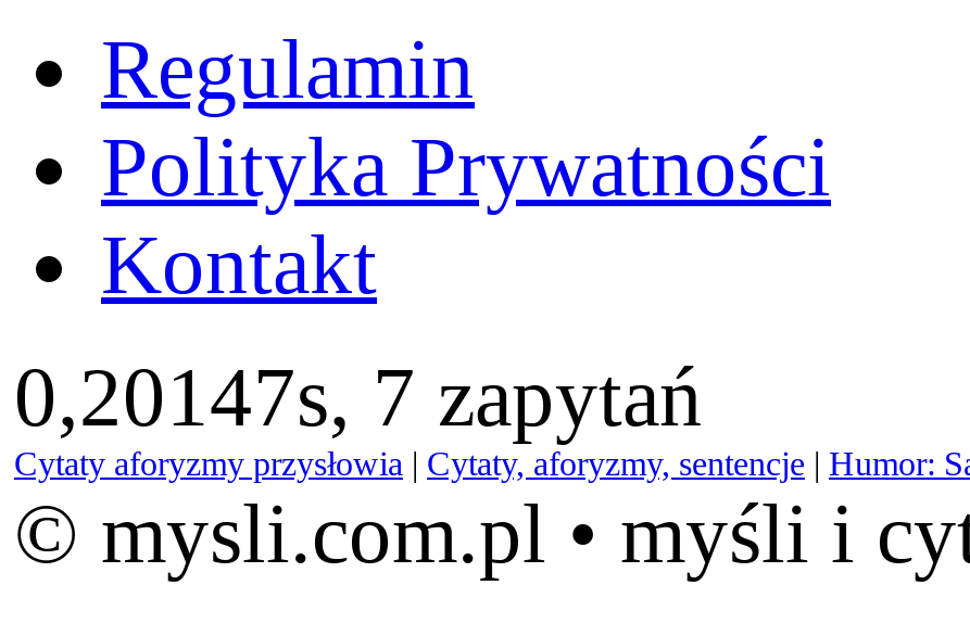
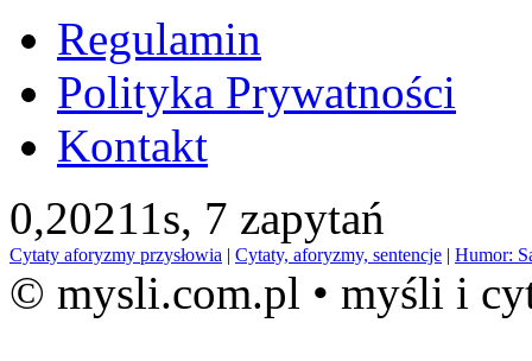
- 0,20147s, 7 zapytań
+ 0,20211s, 7 zapytań
